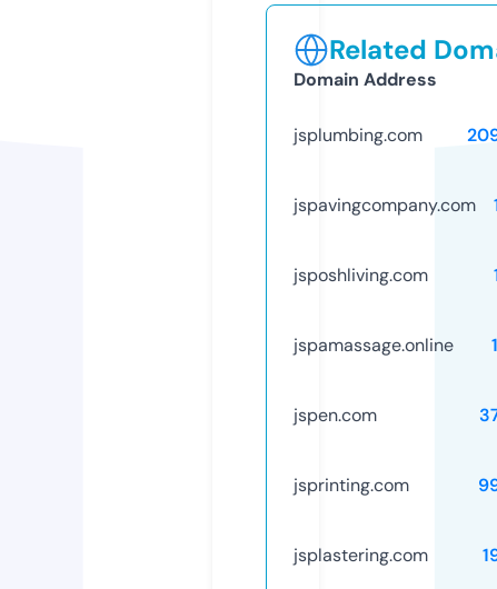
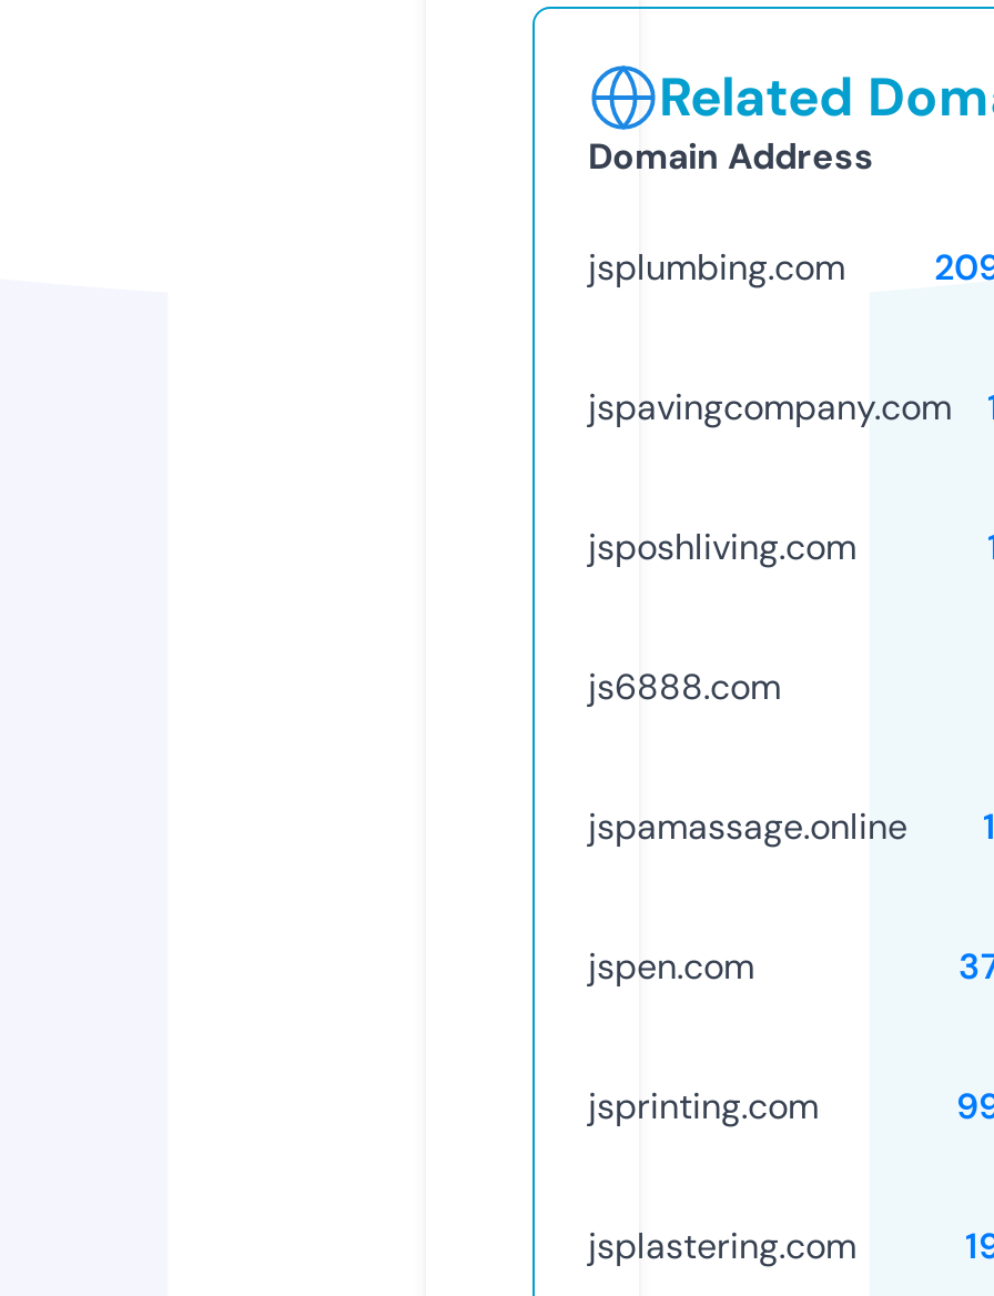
+ js6888.com
